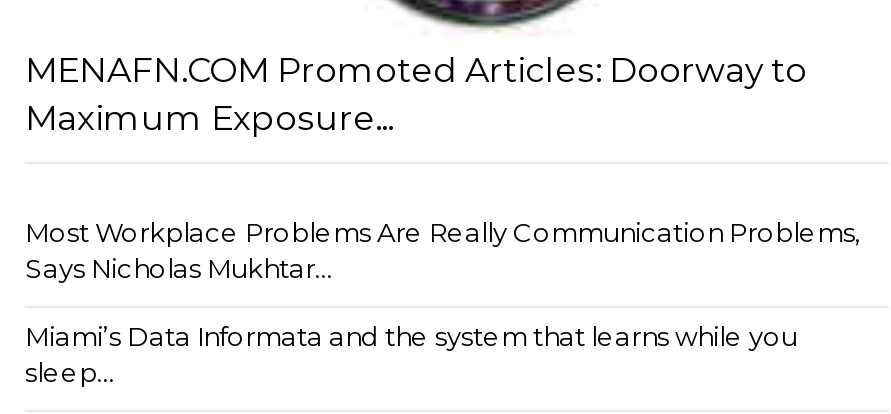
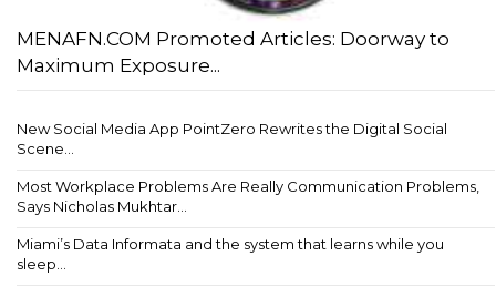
+ New Social Media App PointZero Rewrites the Digital Social
+ Scene...
